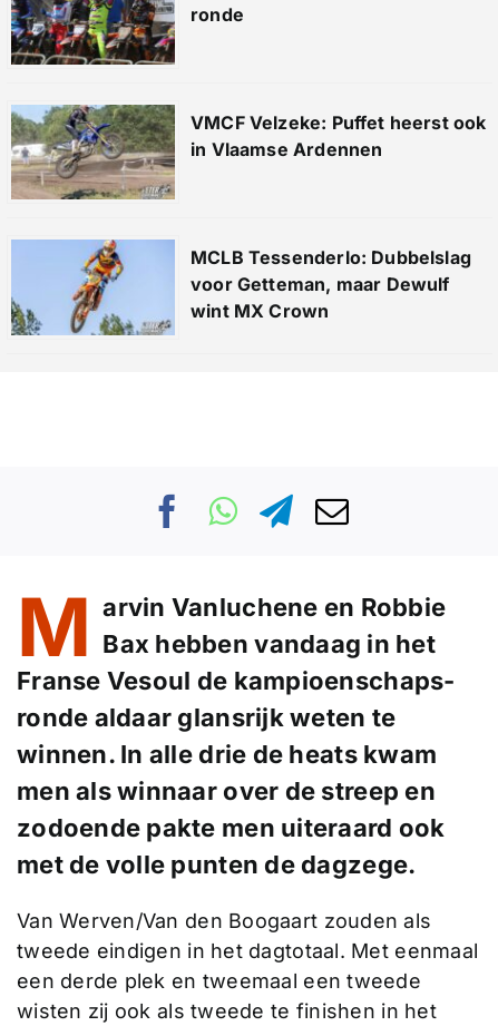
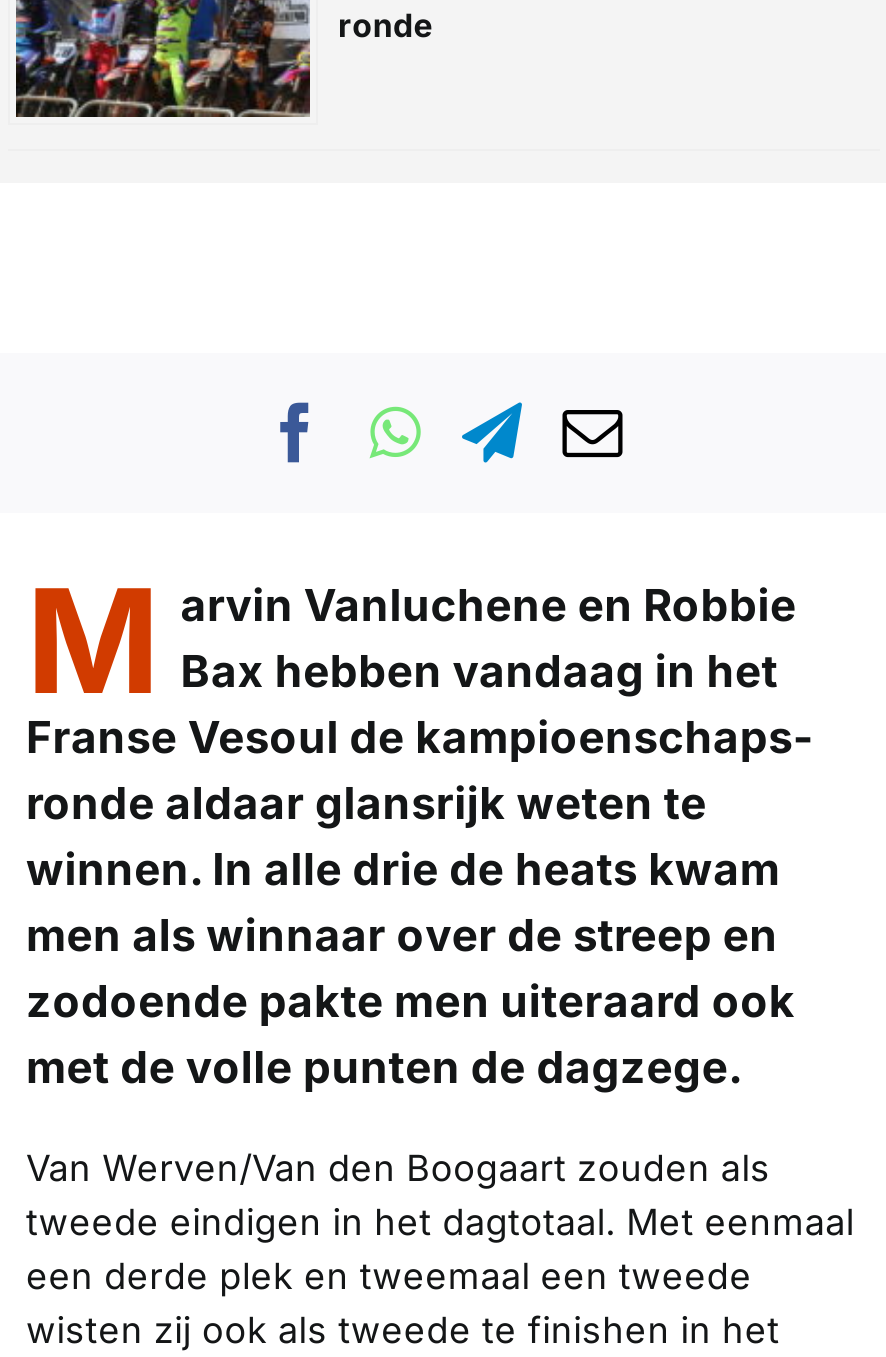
- [image]
- VMCF Velzeke: Puffet heerst ook
- in Vlaamse Ardennen

- [image]
- MCLB Tessenderlo: Dubbelslag
- voor Getteman, maar Dewulf
- wint MX Crown
